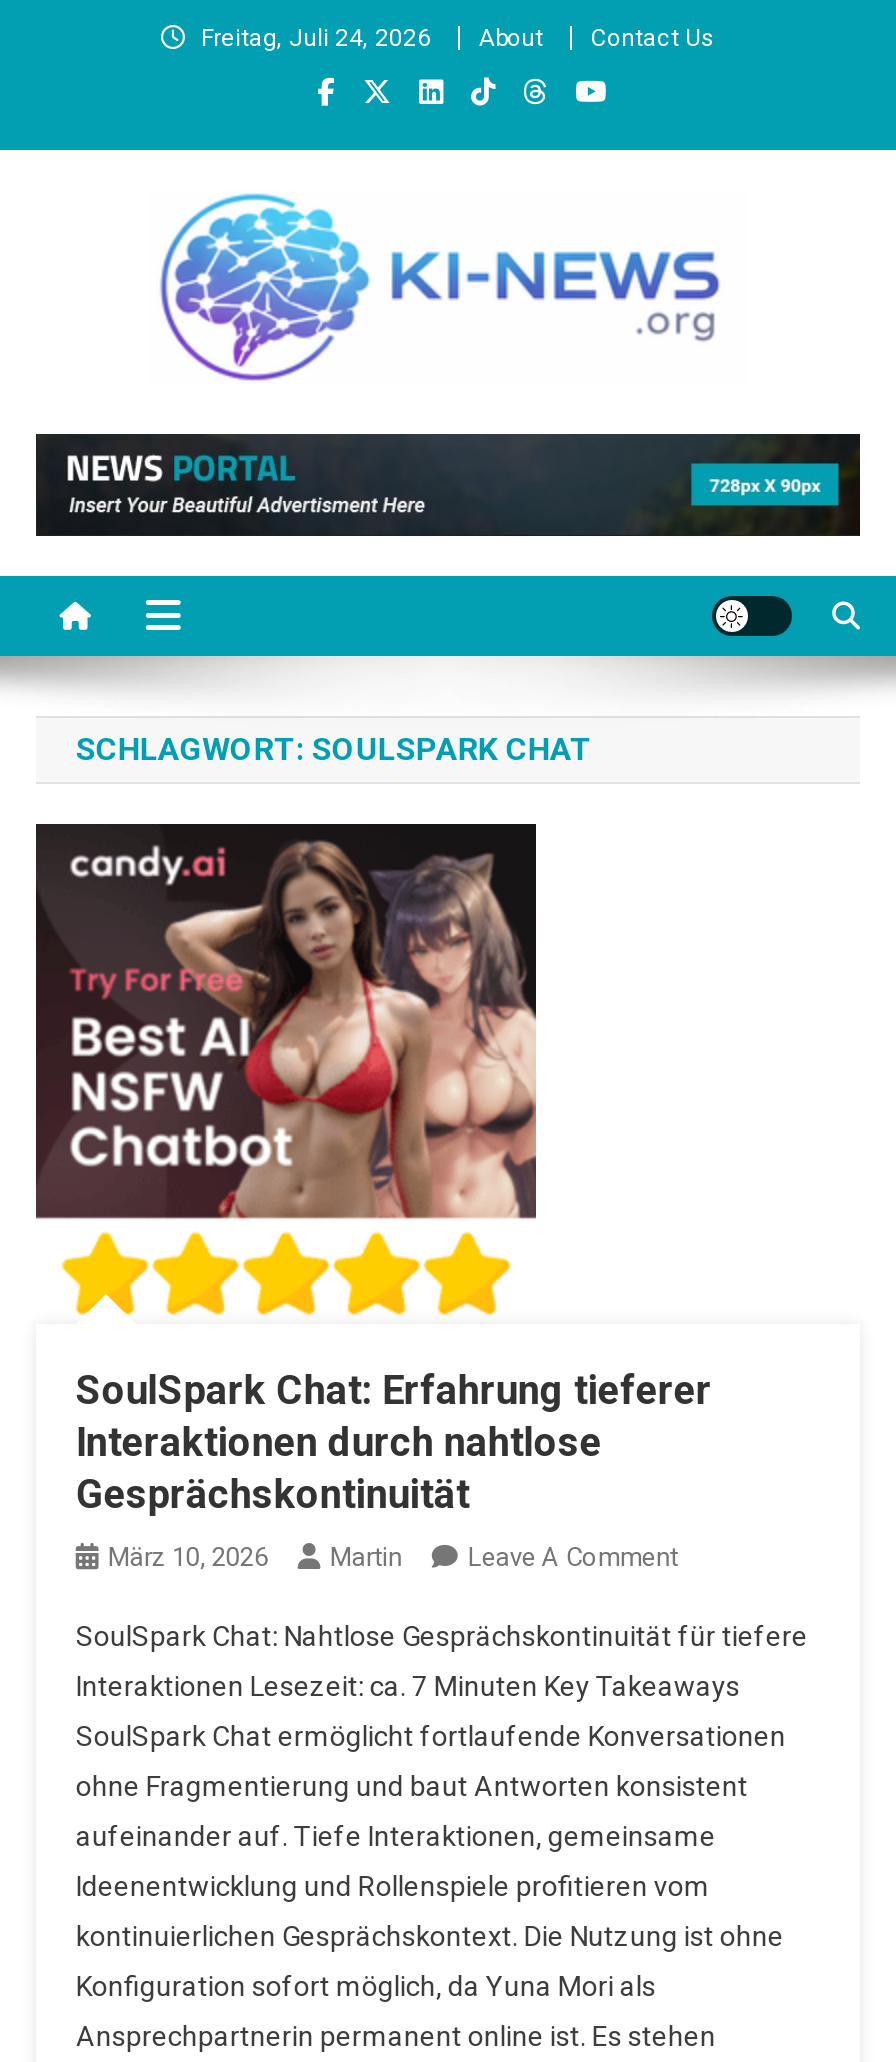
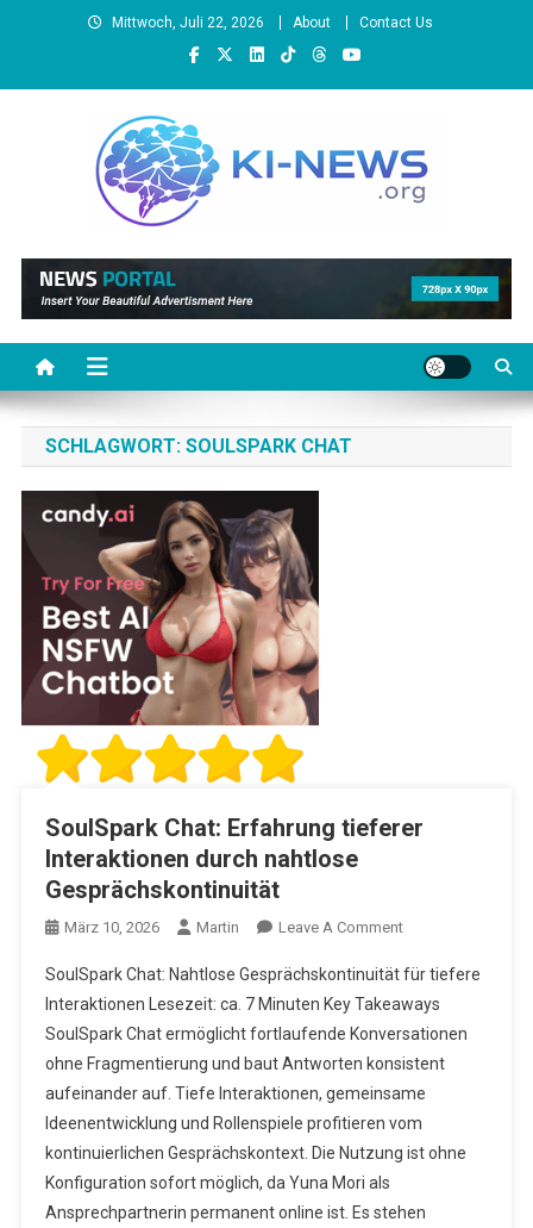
- Freitag, Juli 24, 2026
+ Mittwoch, Juli 22, 2026
